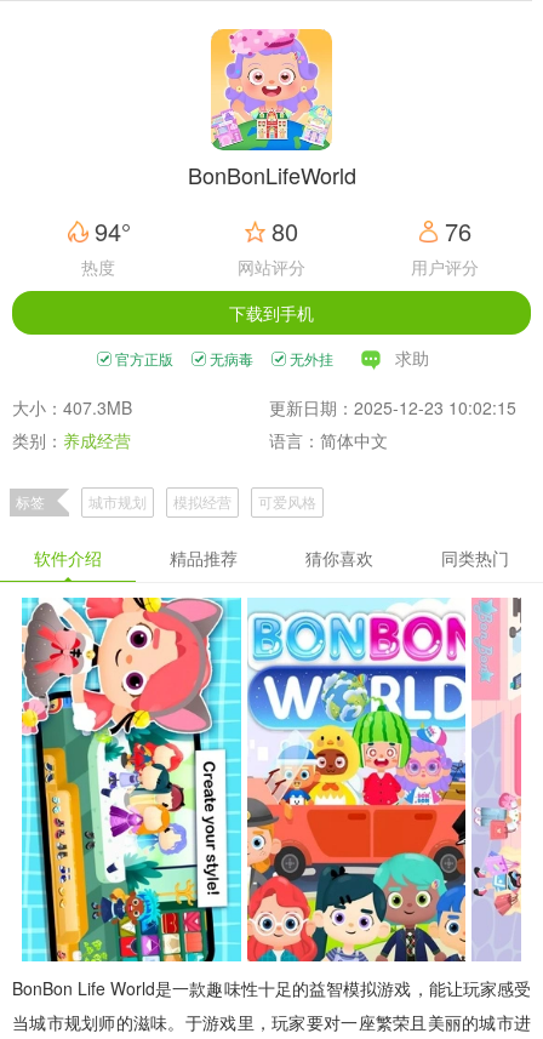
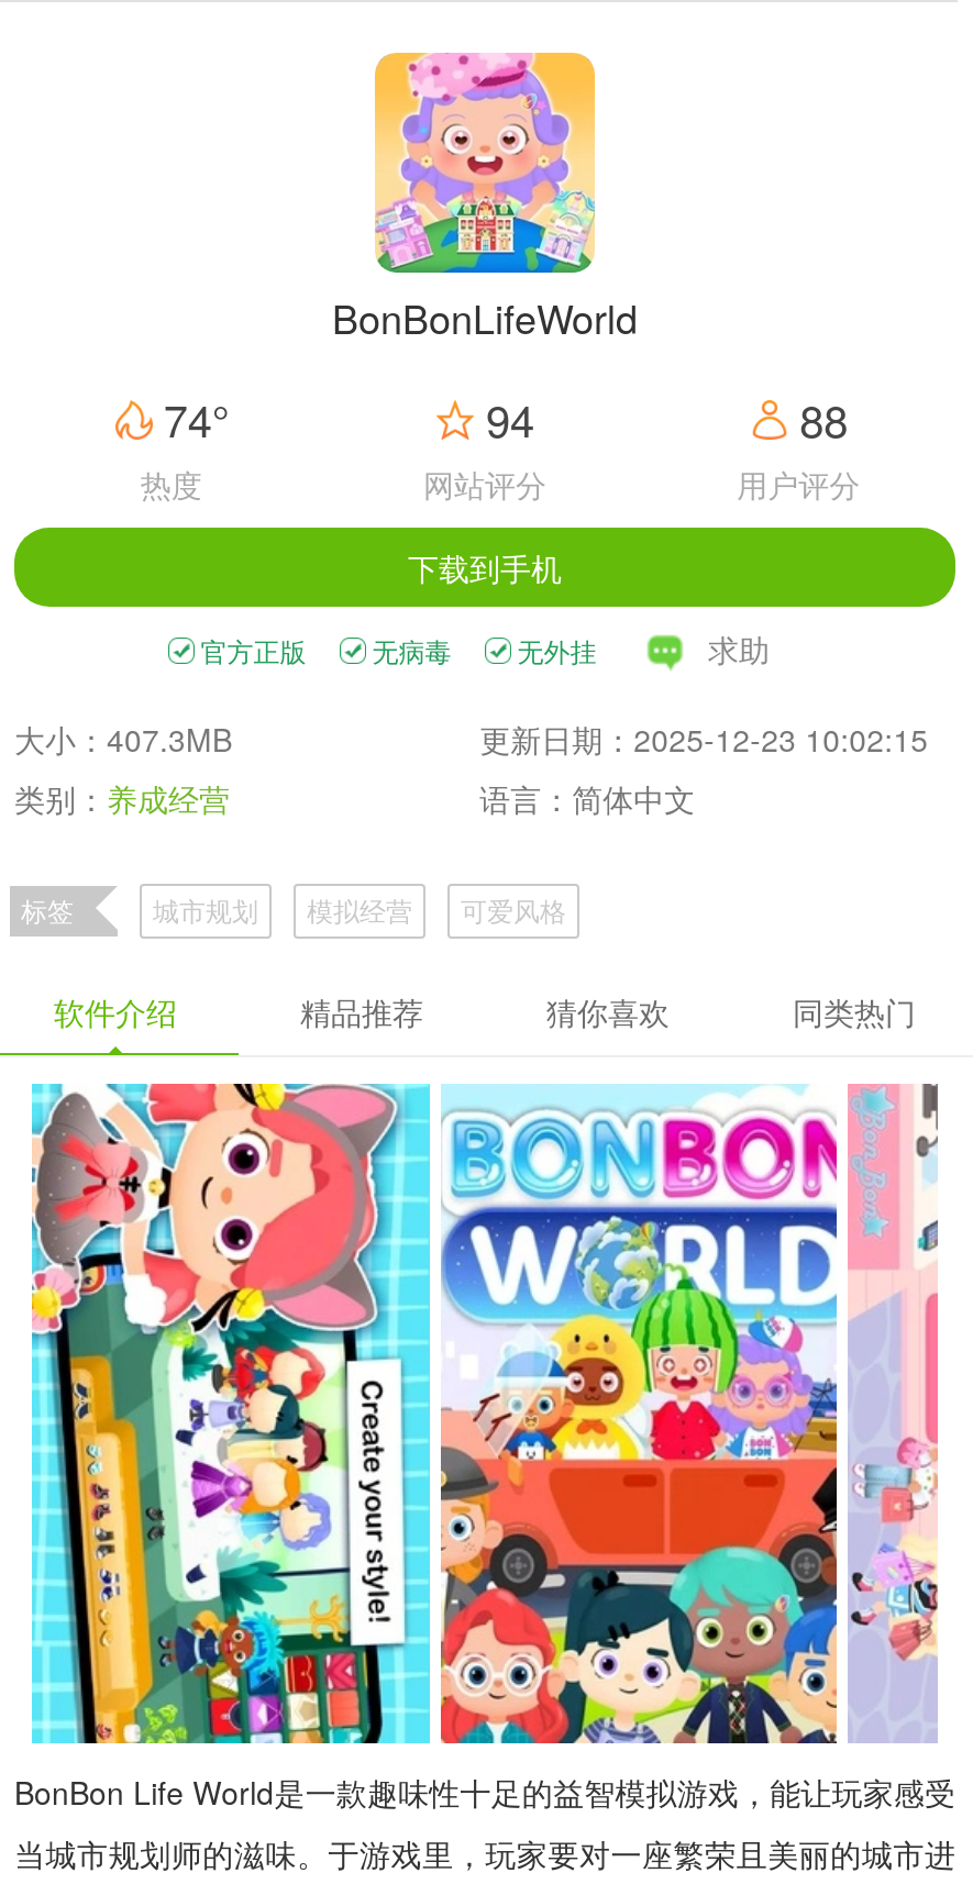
- 94°
+ 74°

- 80
+ 94

- 76
+ 88
